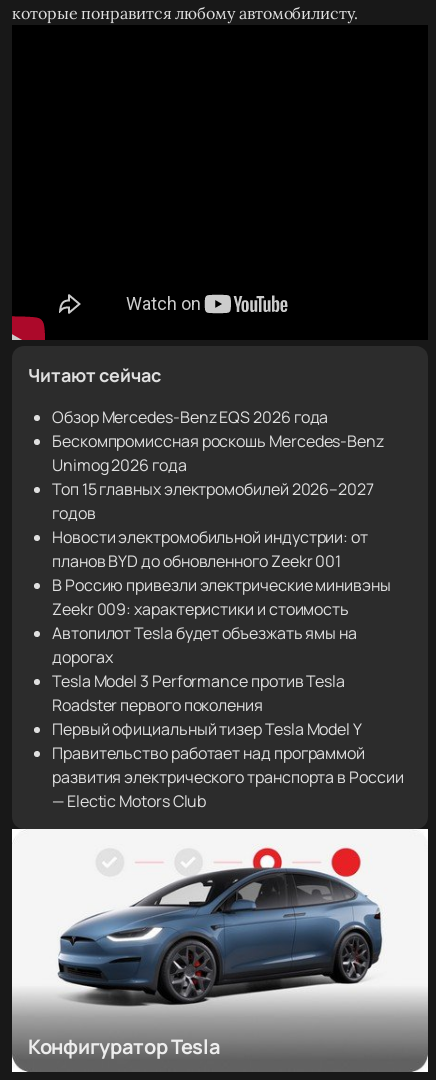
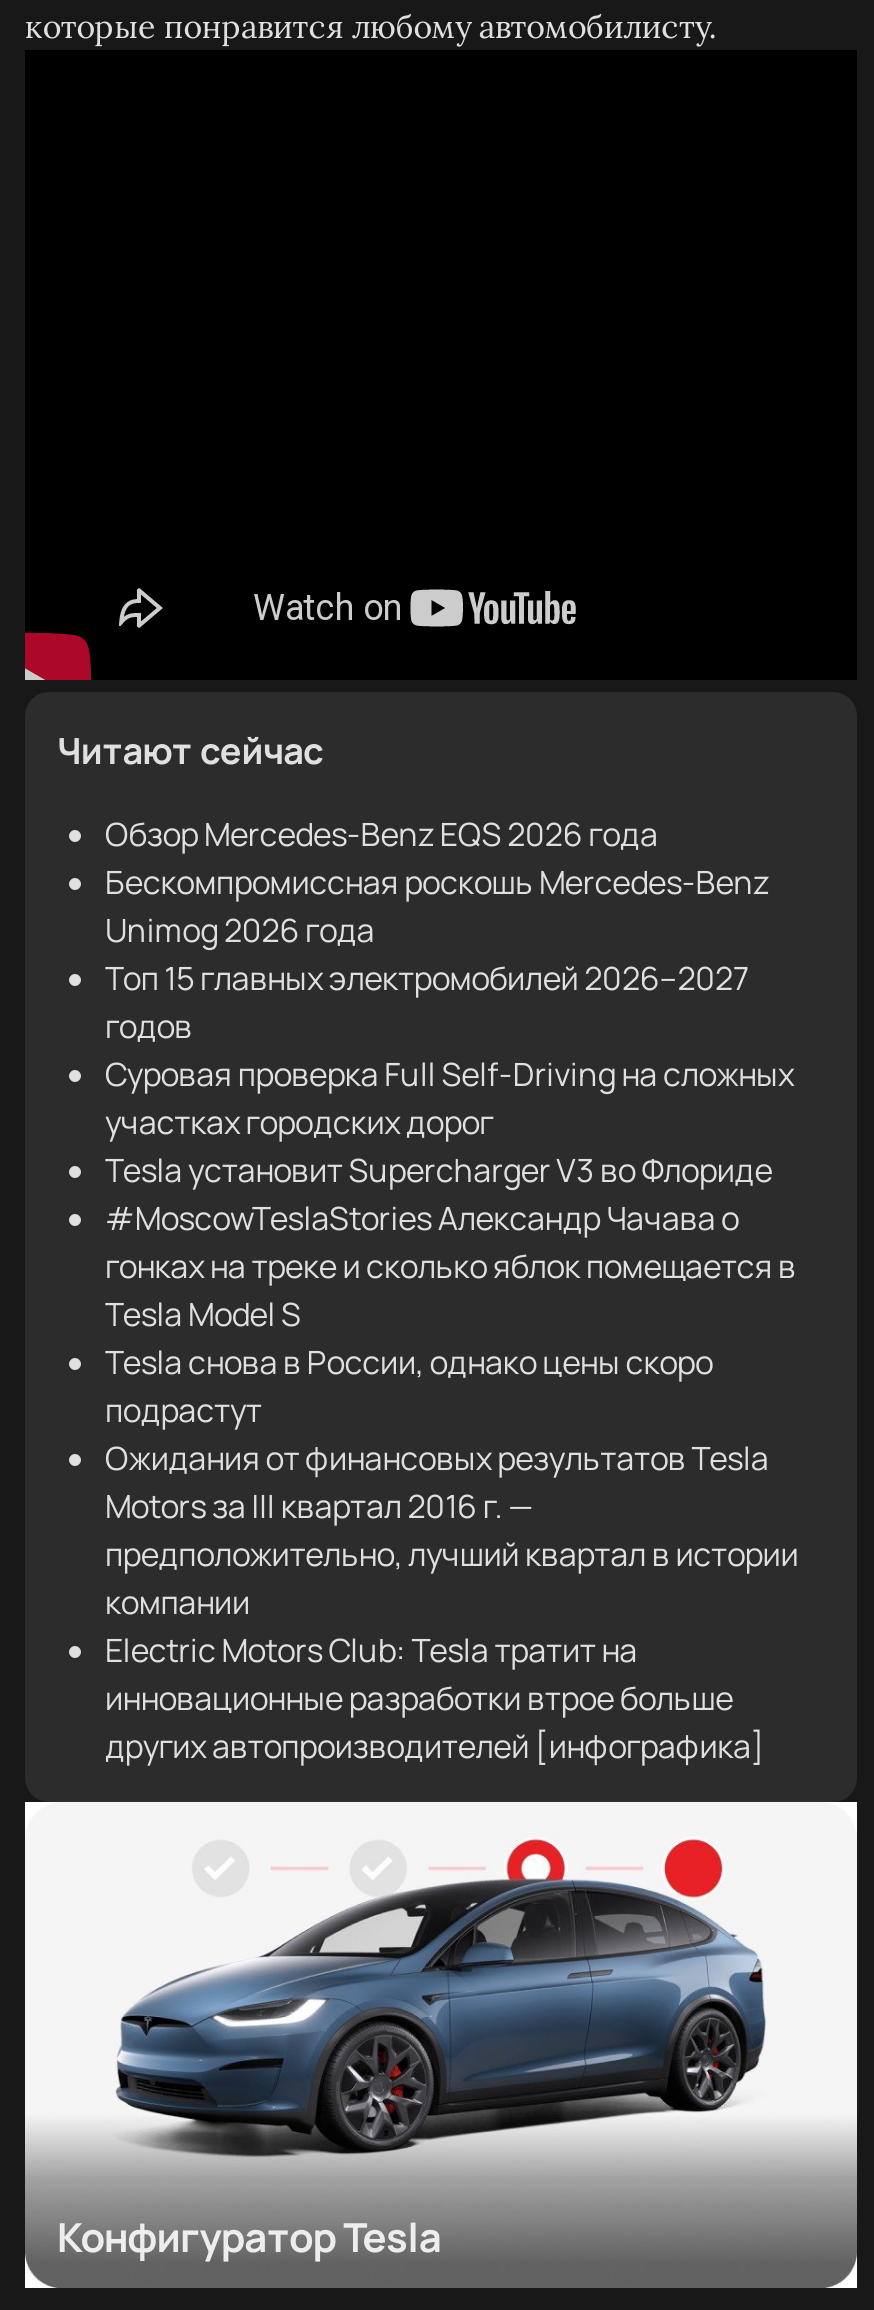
- Новости электромобильной индустрии: от
- планов BYD до обновленного Zeekr 001
- В Россию привезли электрические минивэны
- Zeekr 009: характеристики и стоимость
- Автопилот Tesla будет объезжать ямы на
- дорогах
- Tesla Model 3 Performance против Tesla
- Roadster первого поколения
- Первый официальный тизер Tesla Model Y
- Правительство работает над программой
- развития электрического транспорта в России
- — Electic Motors Club
+ Суровая проверка Full Self-Driving на сложных
+ участках городских дорог
+ Tesla установит Supercharger V3 во Флориде
+ #MoscowTeslaStories Александр Чачава о
+ гонках на треке и сколько яблок помещается в
+ Tesla Model S
+ Tesla снова в России, однако цены скоро
+ подрастут
+ Ожидания от финансовых результатов Tesla
+ Motors за III квартал 2016 г. —
+ предположительно, лучший квартал в истории
+ компании
+ Electric Motors Club: Tesla тратит на
+ инновационные разработки втрое больше
+ других автопроизводителей [инфографика]
